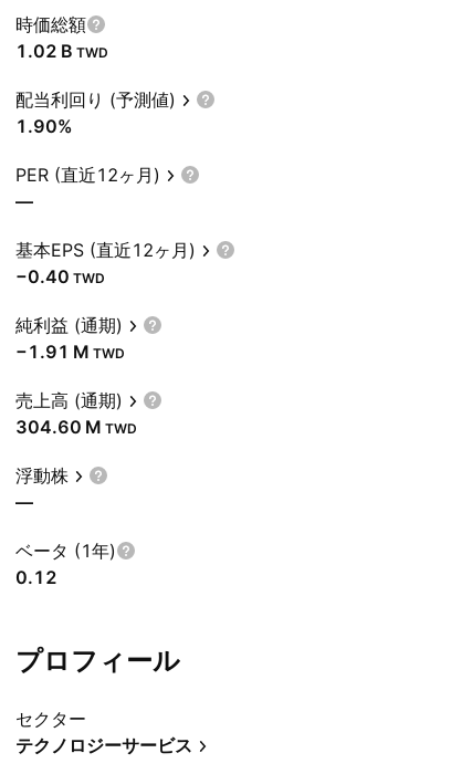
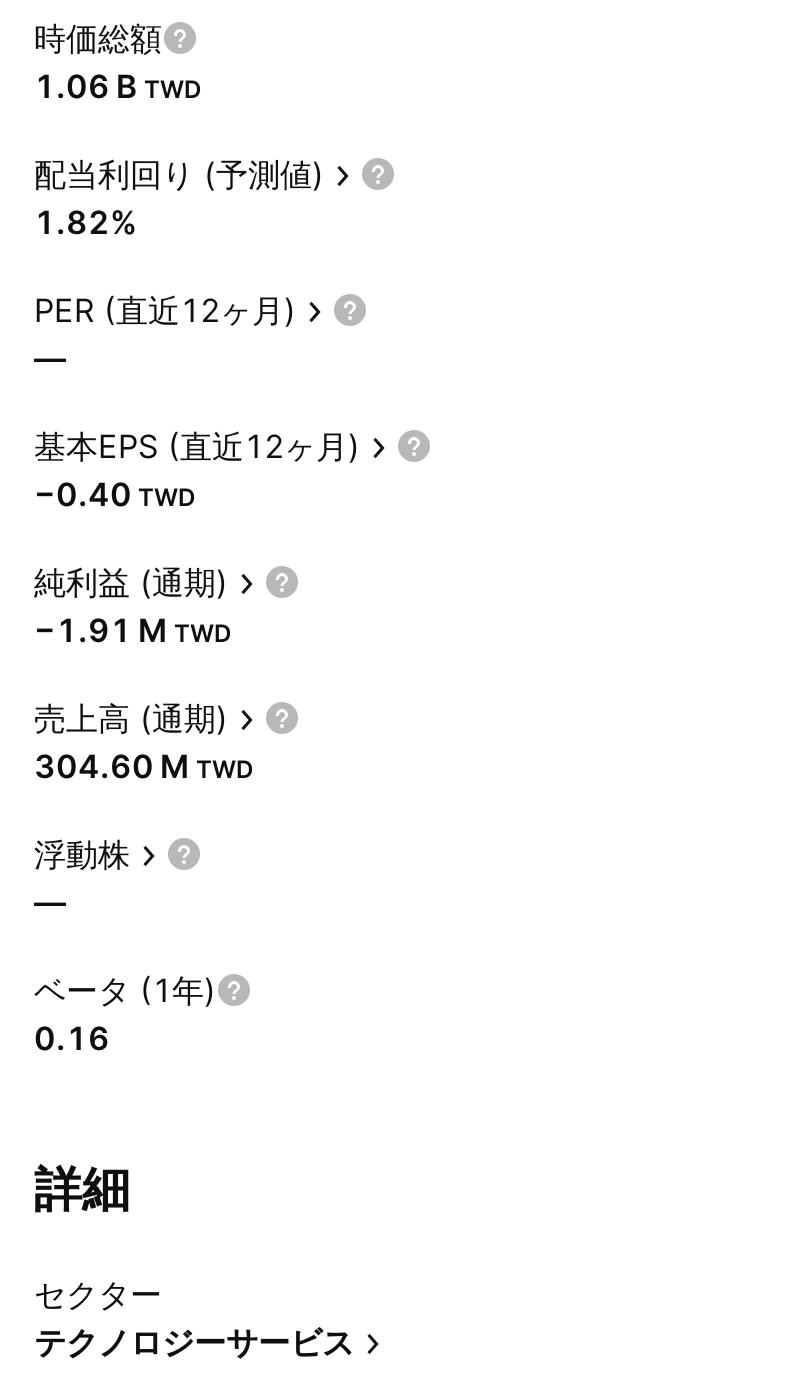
- 1.02 B TWD
+ 1.06 B TWD

- 1.90%
+ 1.82%

- 0.12
+ 0.16

- プロフィール
+ 詳細
